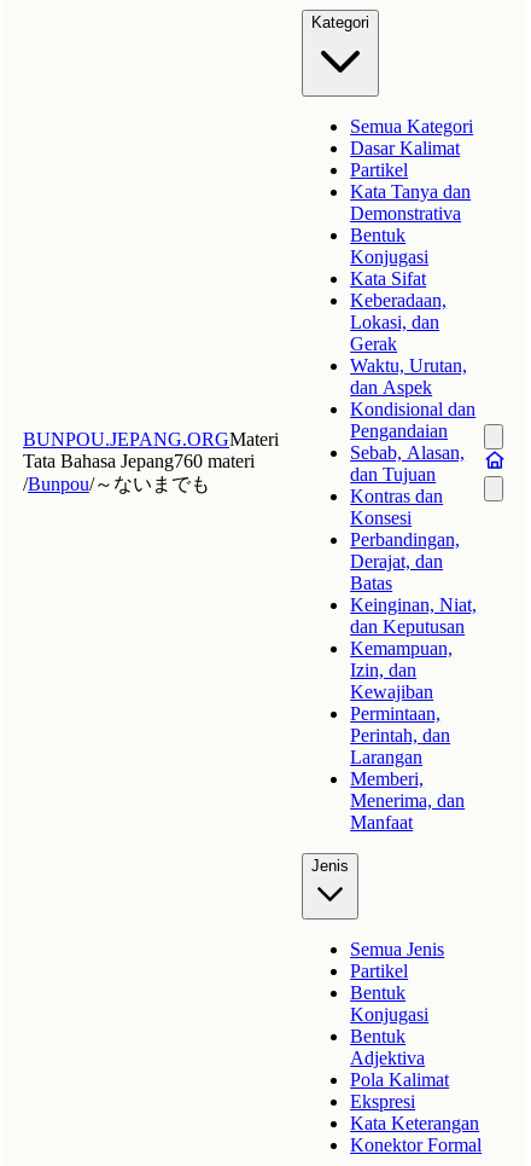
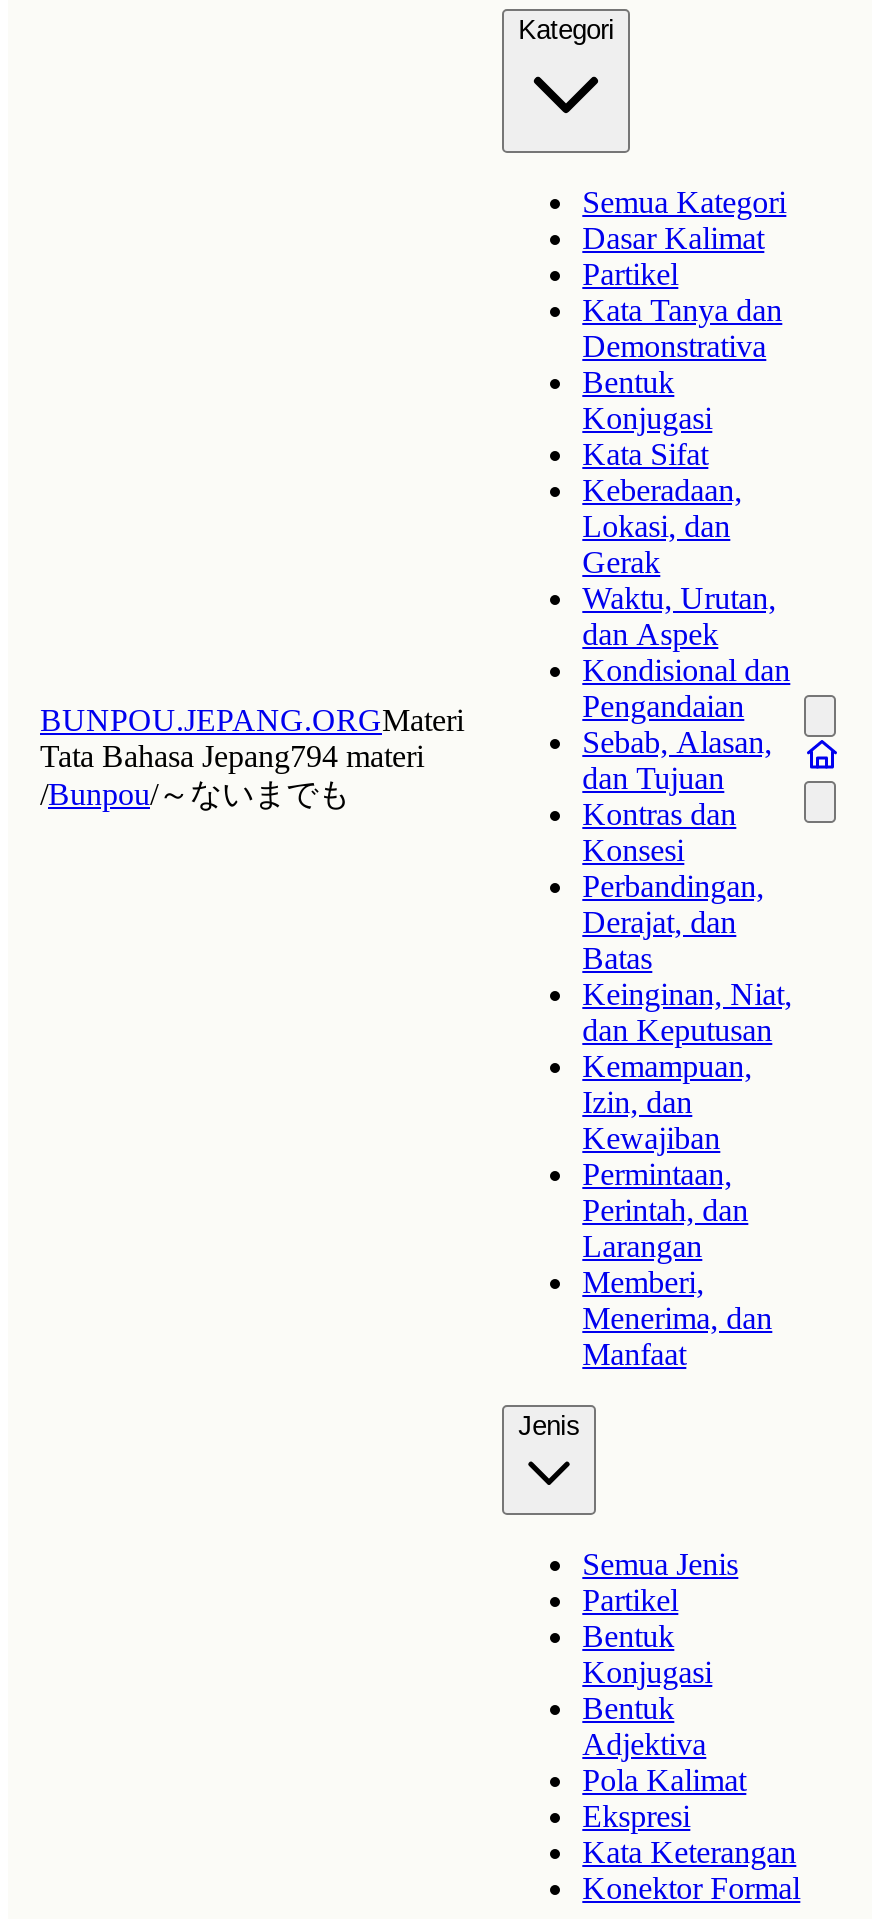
- Tata Bahasa Jepang760 materi
+ Tata Bahasa Jepang794 materi
